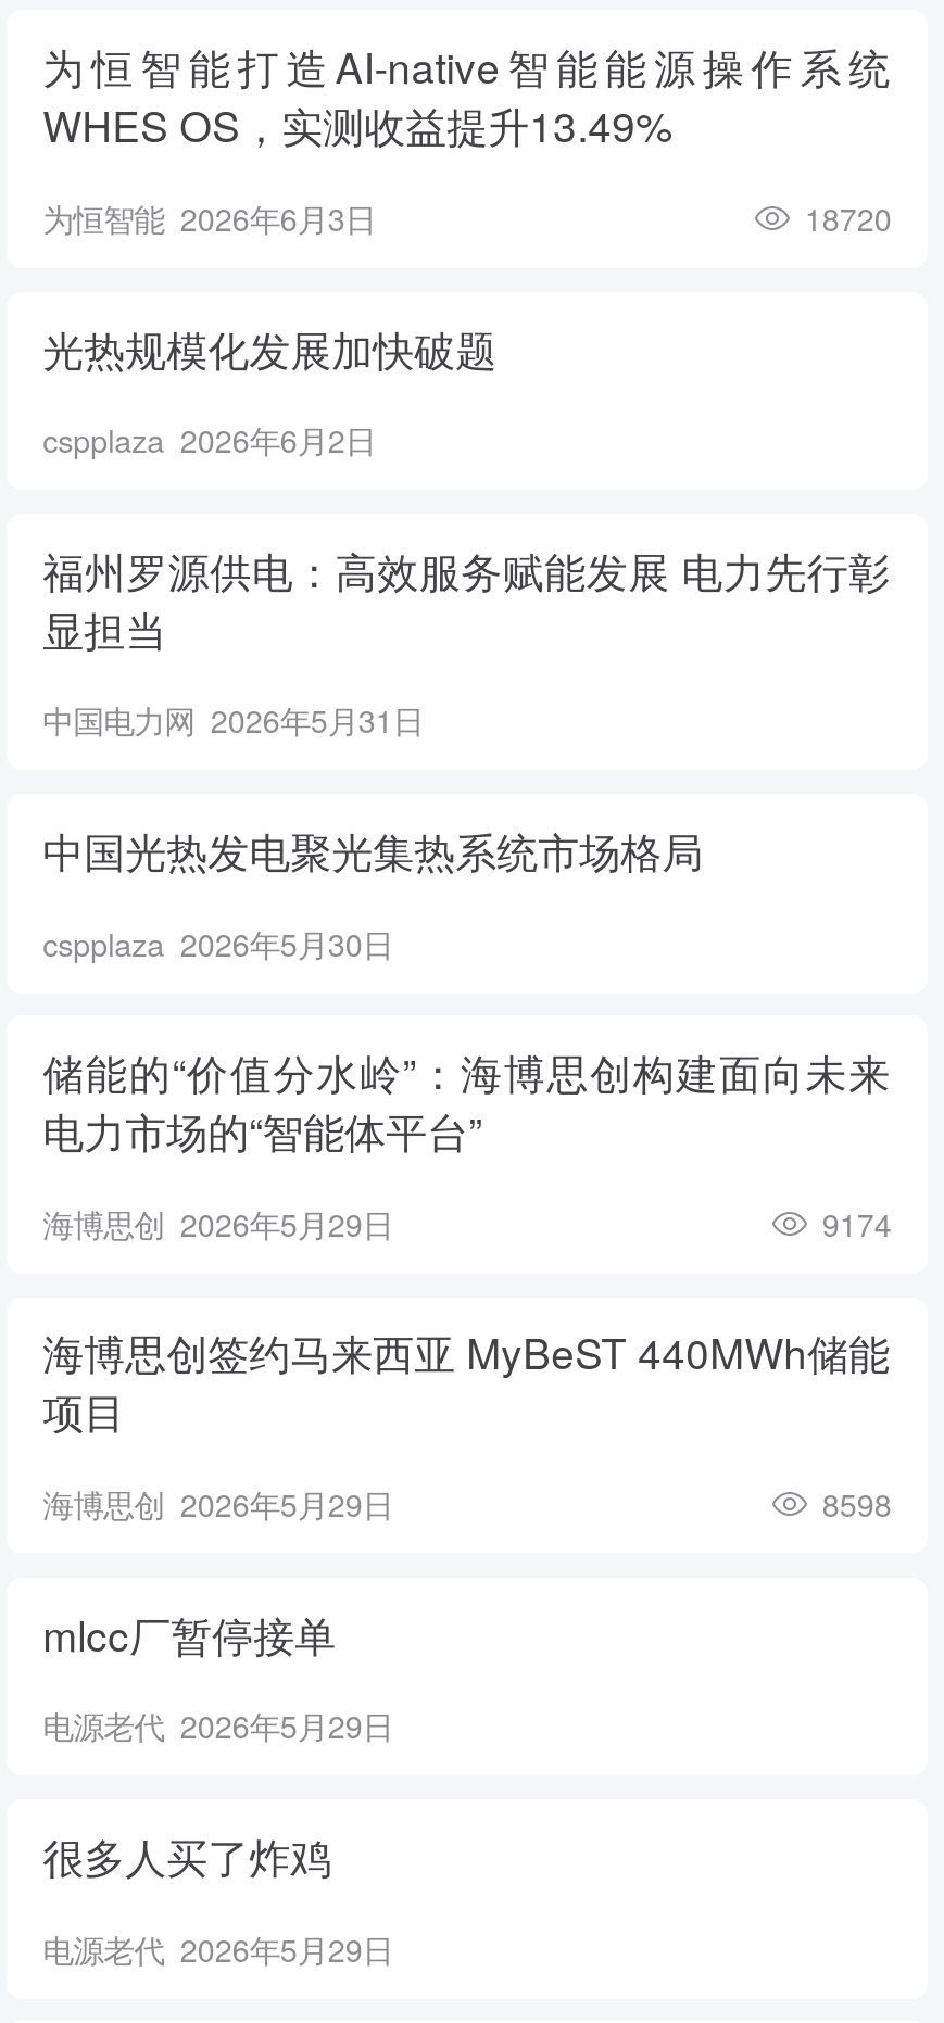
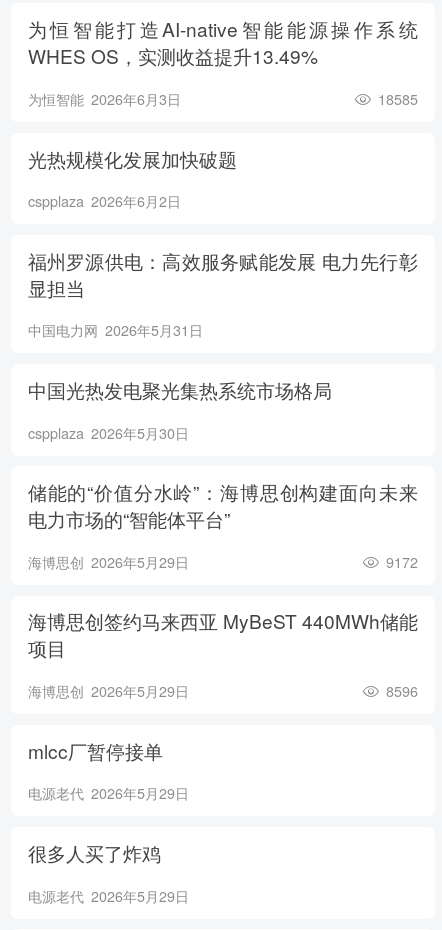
- 18720
+ 18585

- 9174
+ 9172

- 8598
+ 8596
